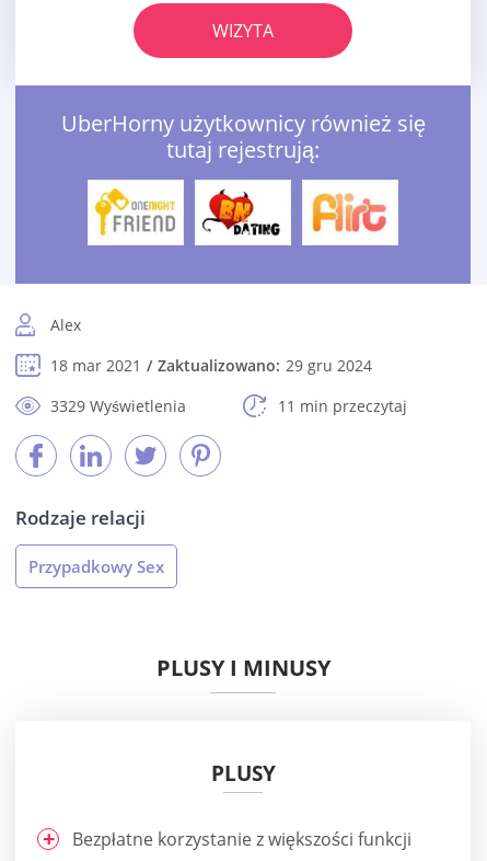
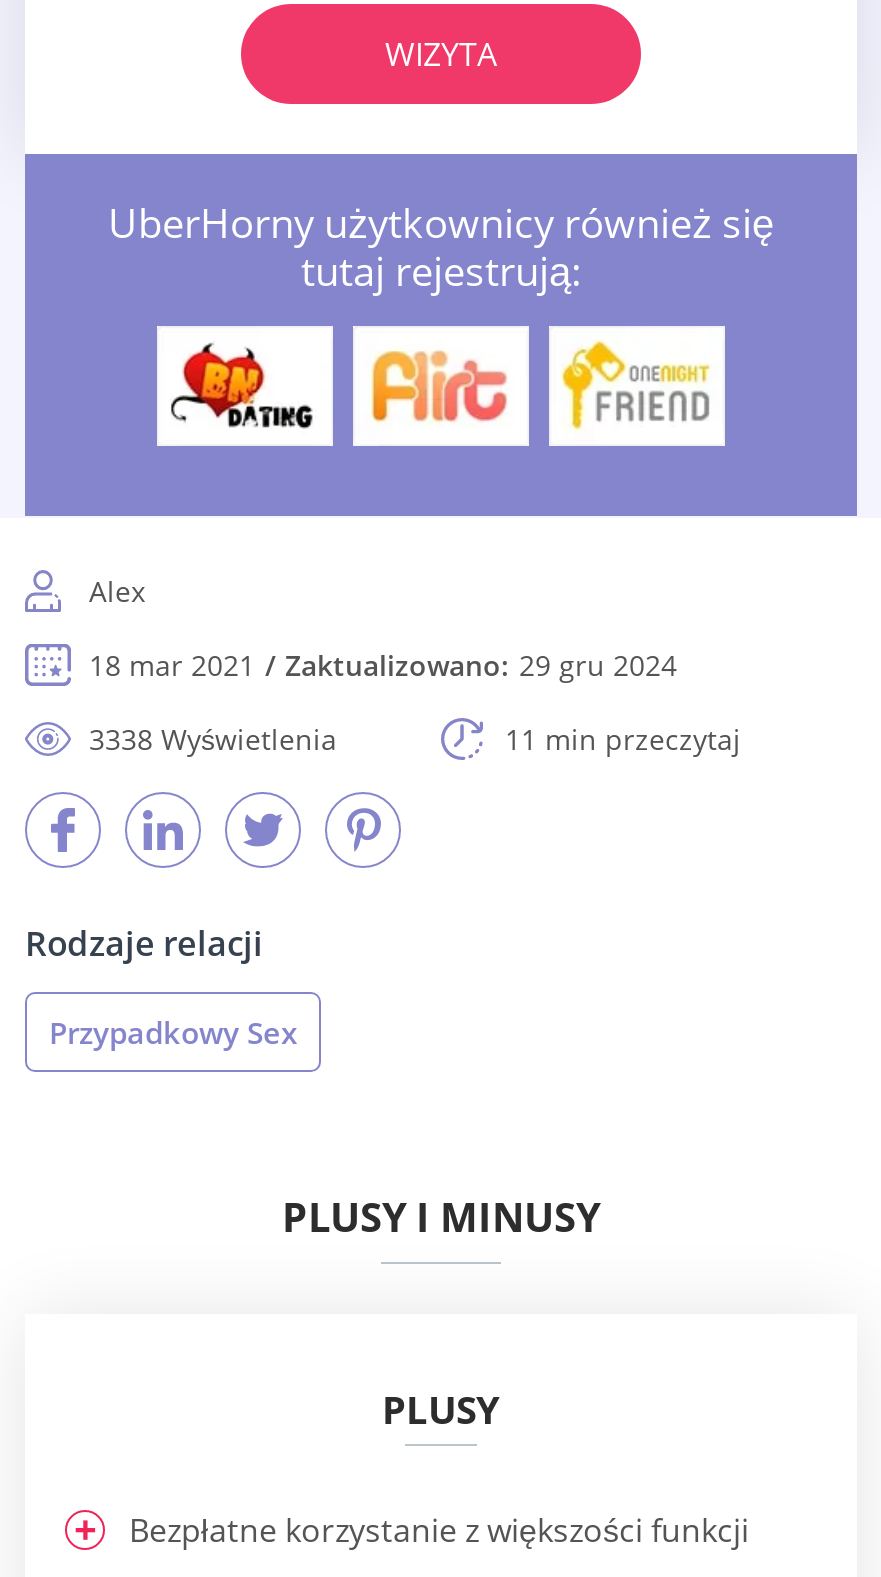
- [image]
+ [image]

- [image]
+ [image]

- [image]
+ [image]

- 3329 Wyświetlenia
+ 3338 Wyświetlenia
